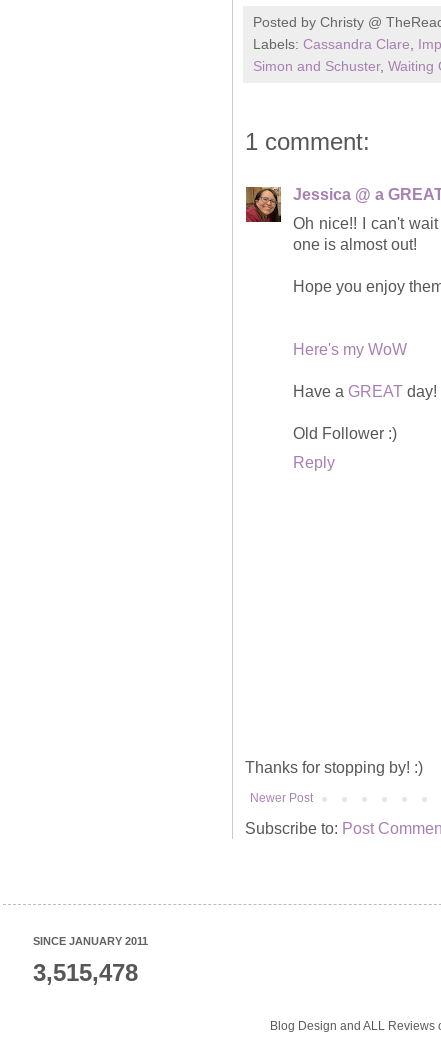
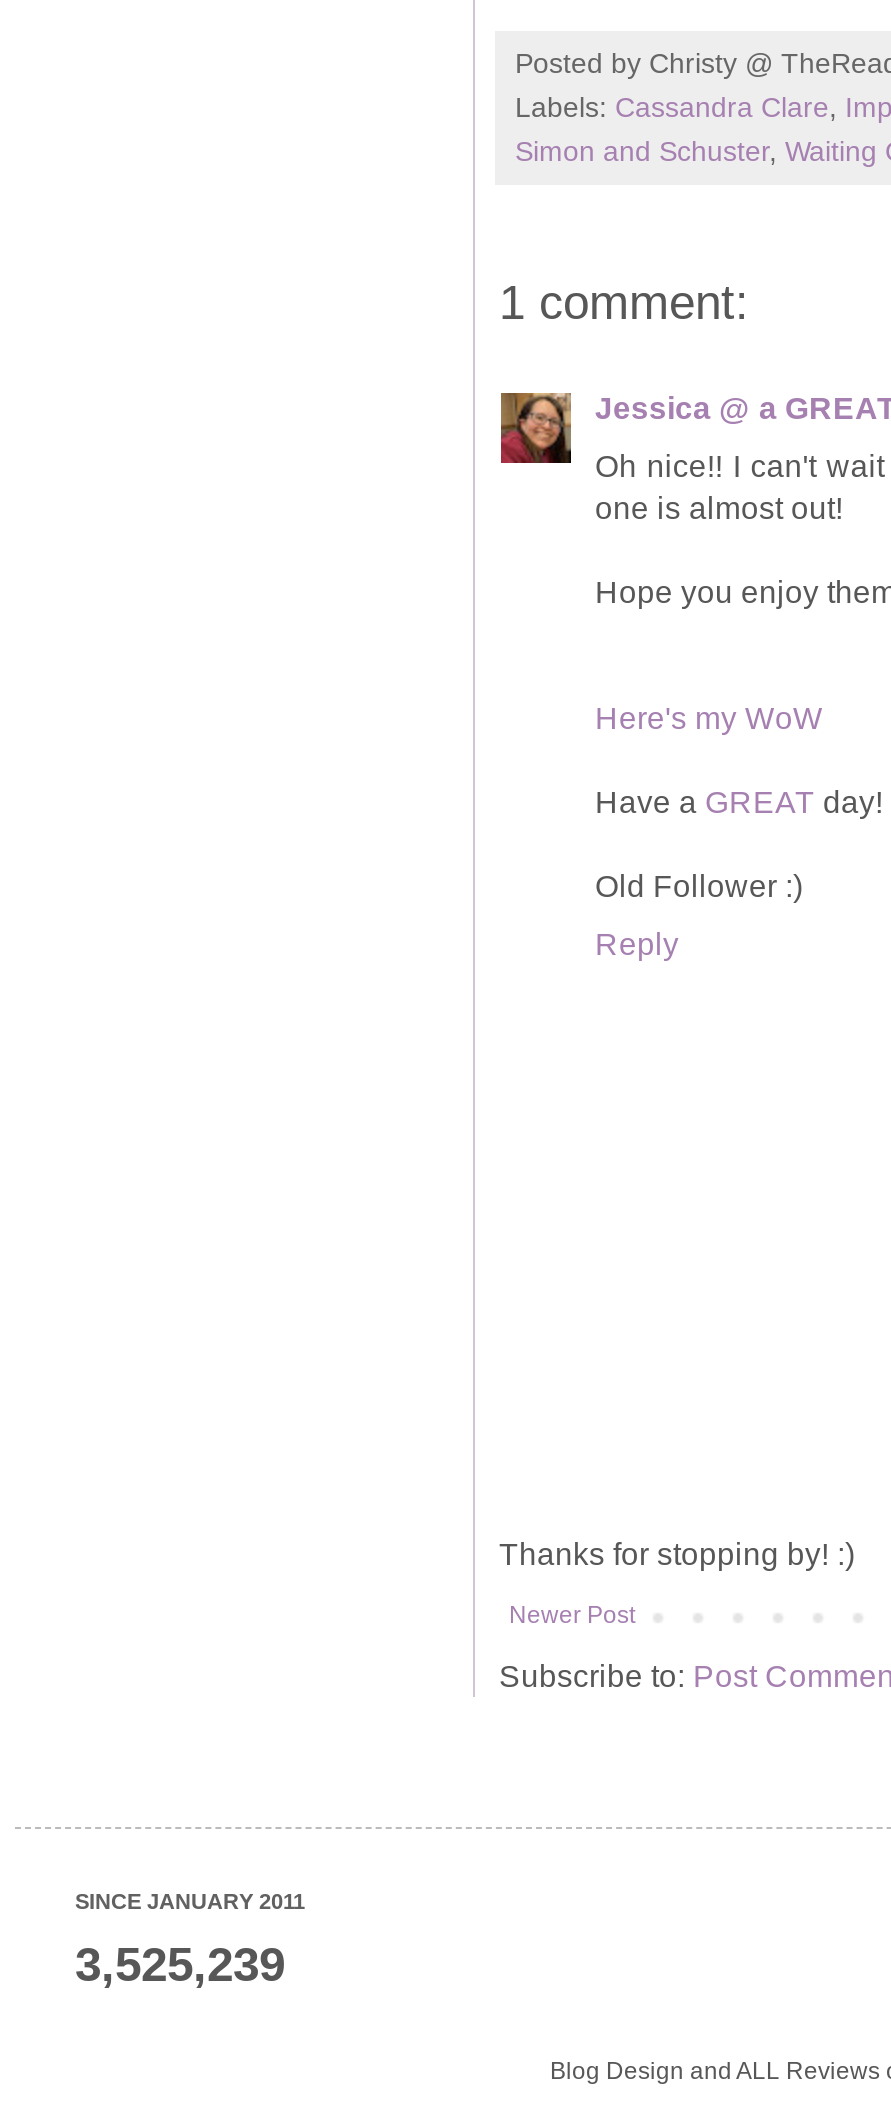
- 3,515,478
+ 3,525,239
